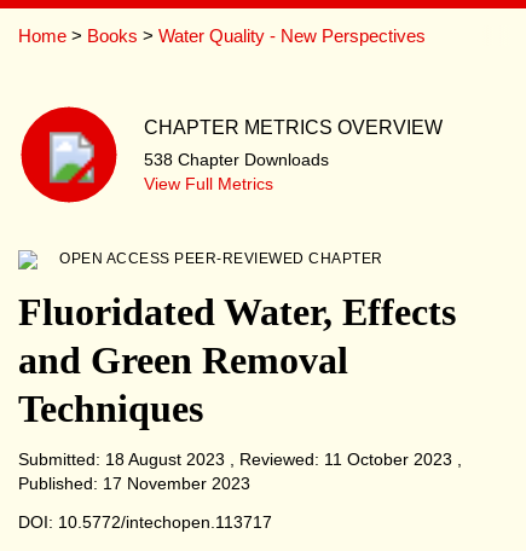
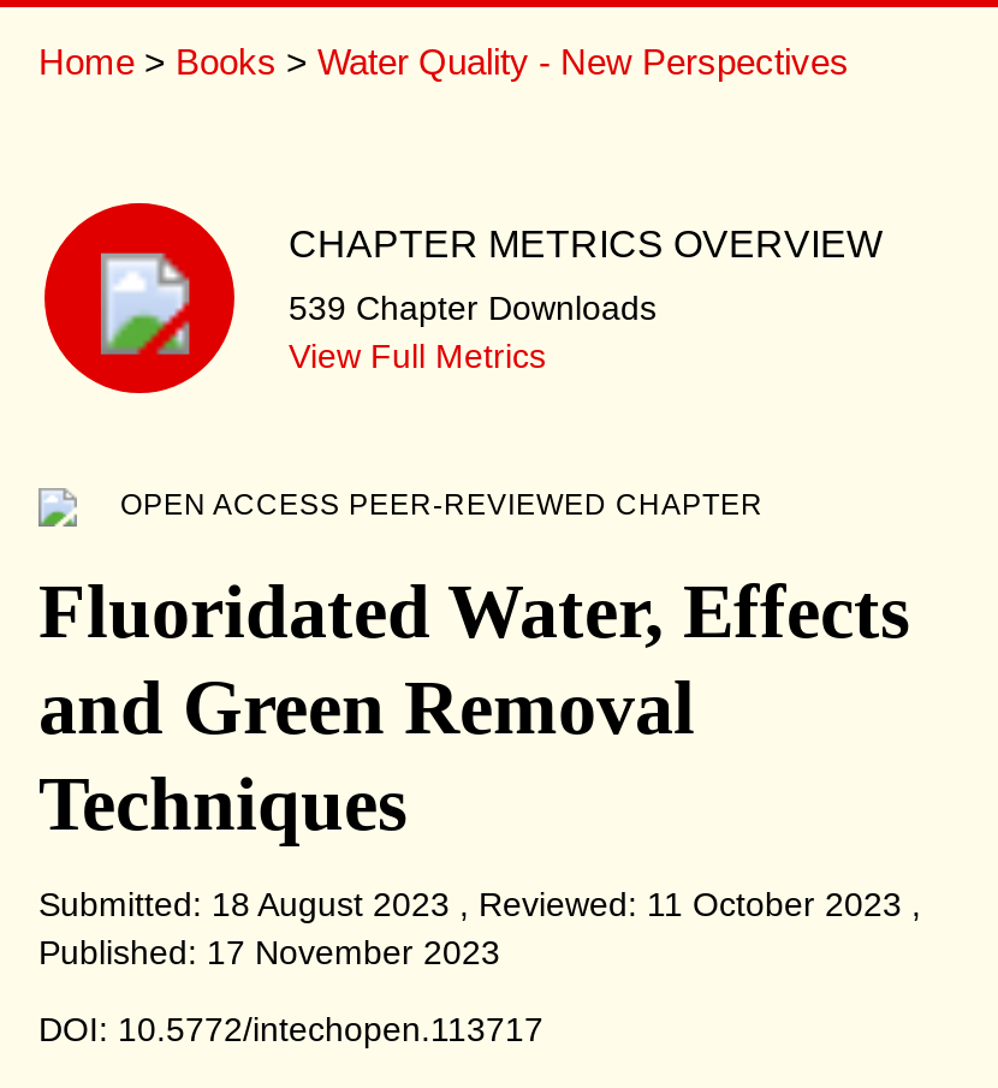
- 538 Chapter Downloads
+ 539 Chapter Downloads
